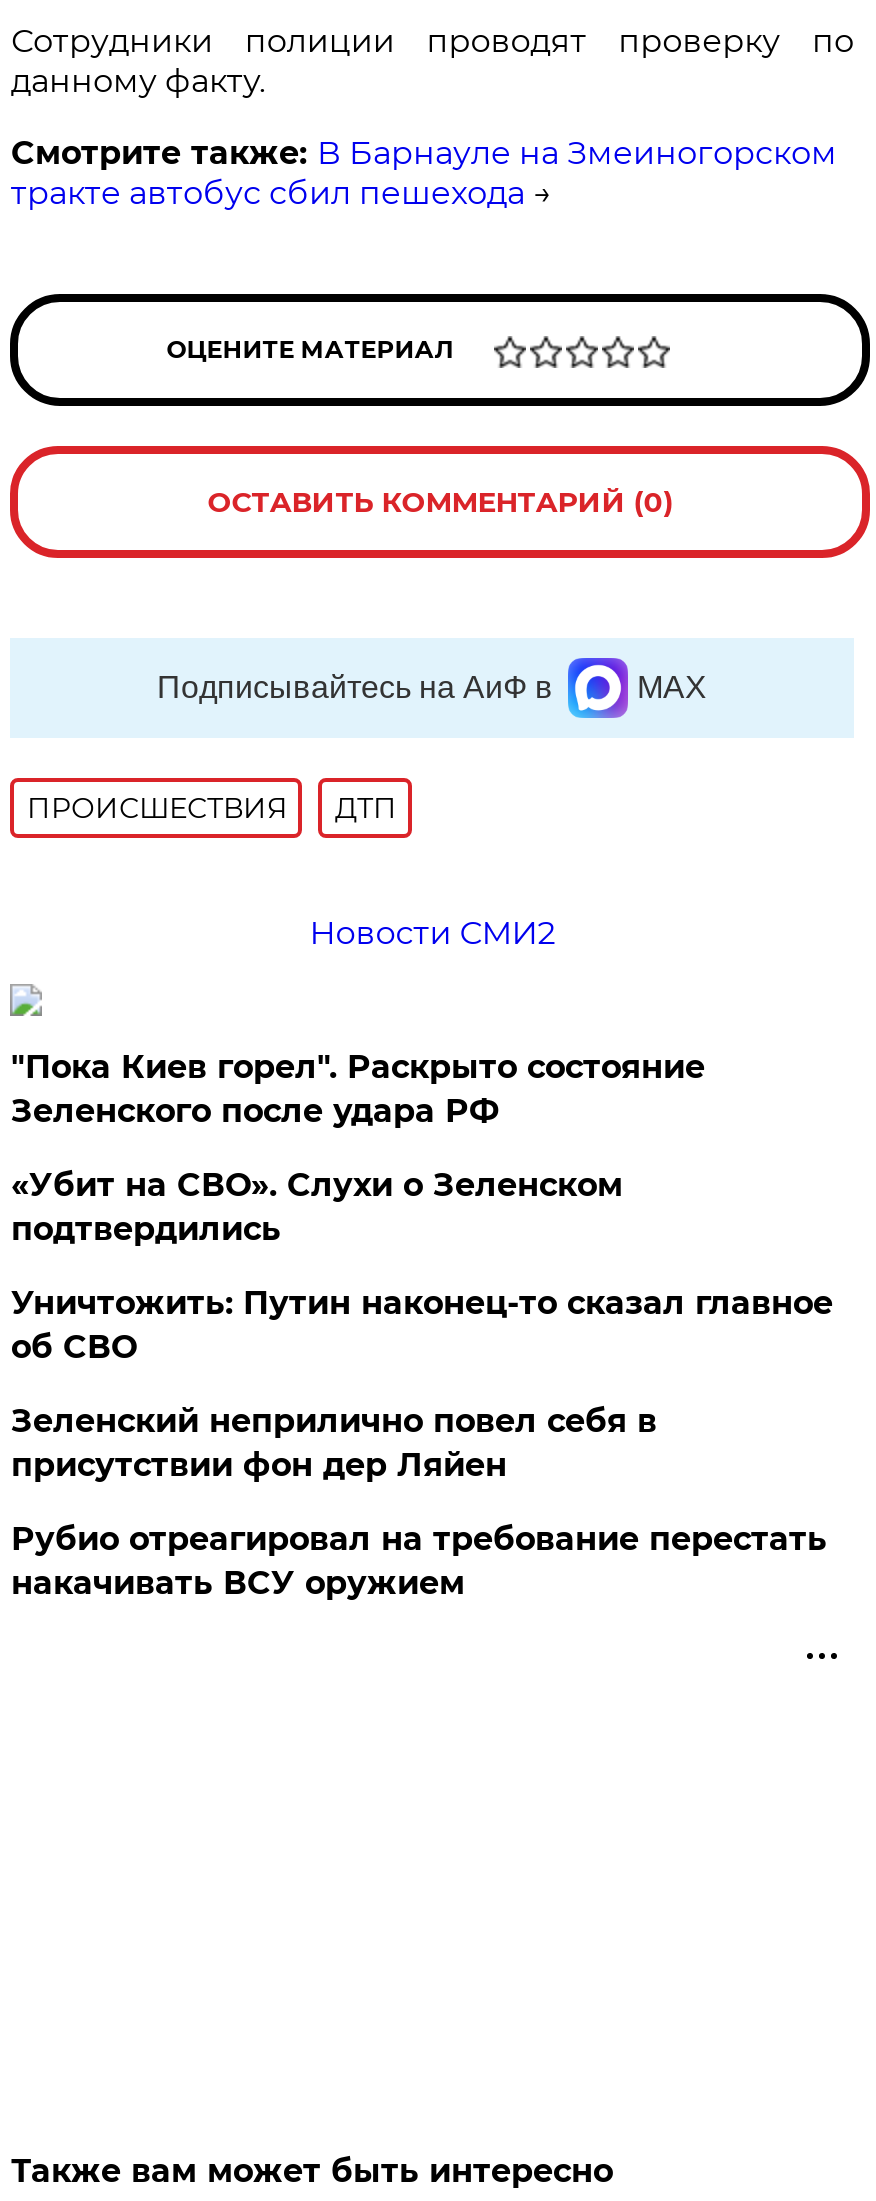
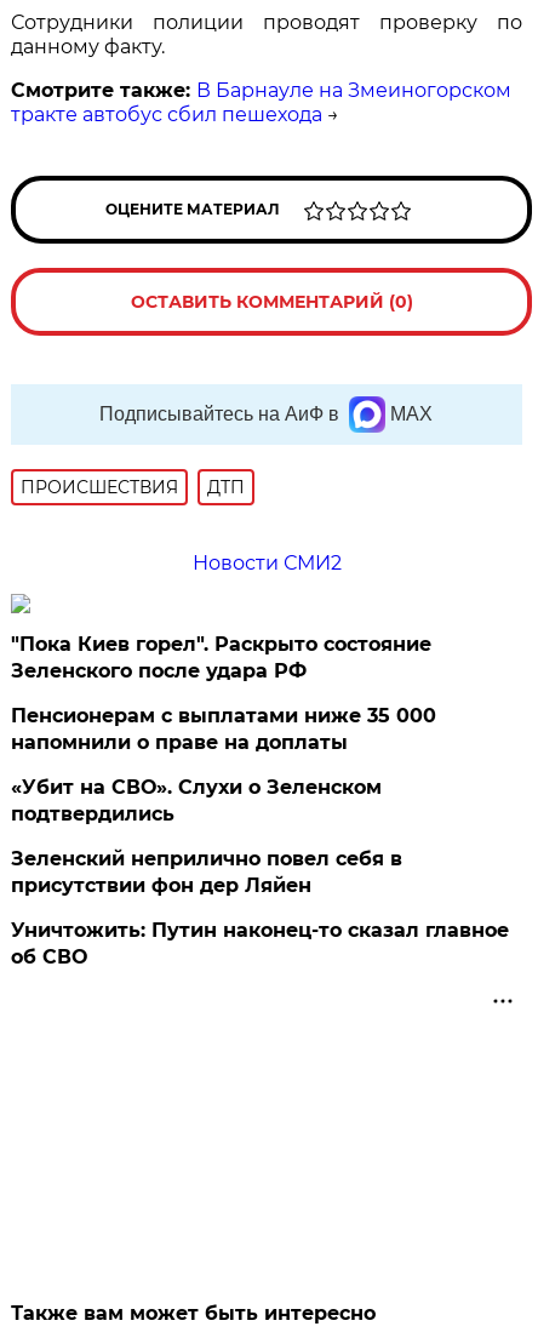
+ Пенсионерам с выплатами ниже 35 000
+ напомнили о праве на доплаты

moved down: «Убит на СВО». Слухи о Зеленском | подтвердились

moved down: Уничтожить: Путин наконец-то сказал главное | об СВО

- Рубио отреагировал на требование перестать
- накачивать ВСУ оружием
